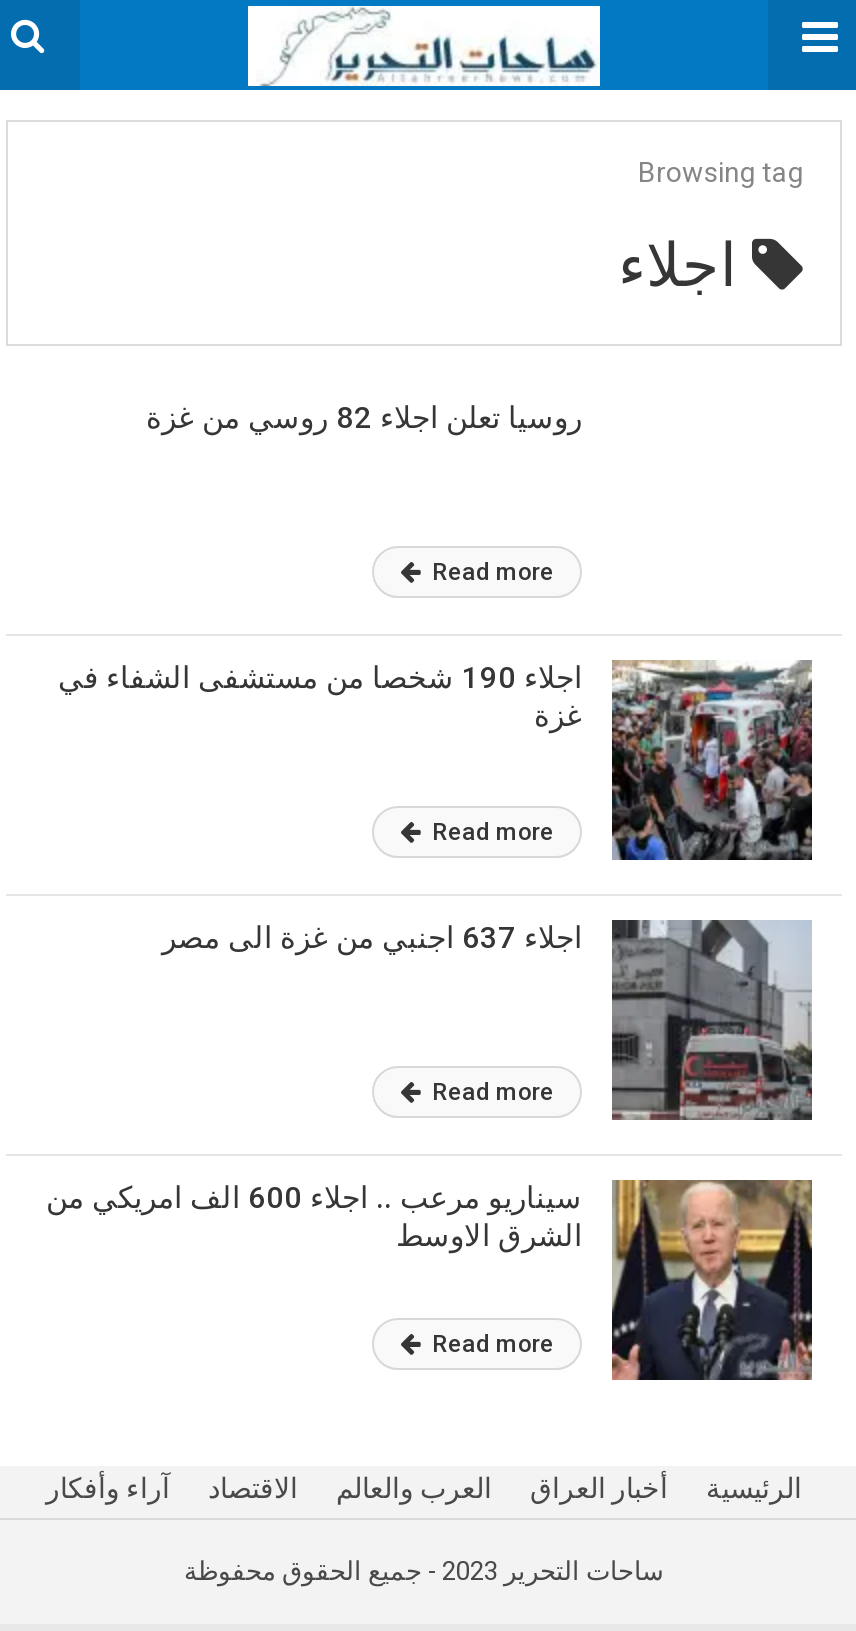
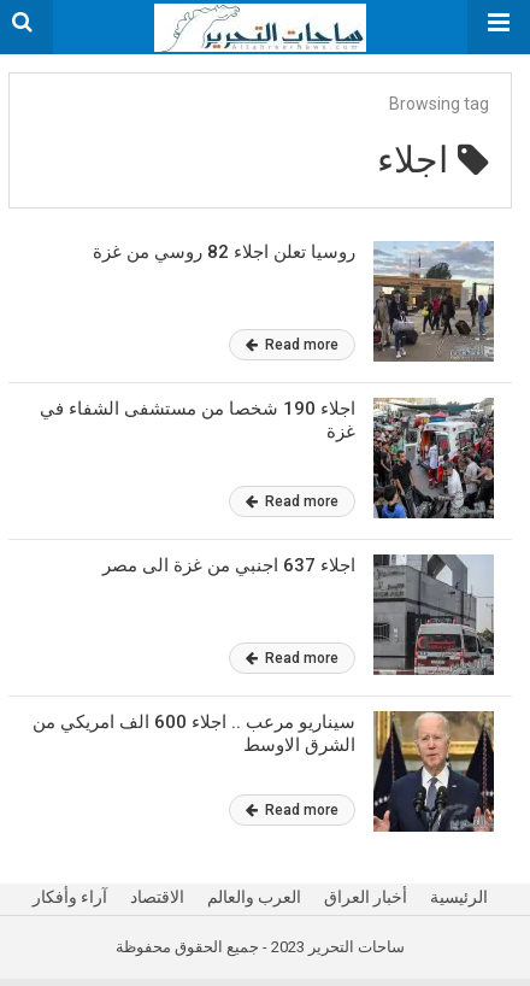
+ [image]
